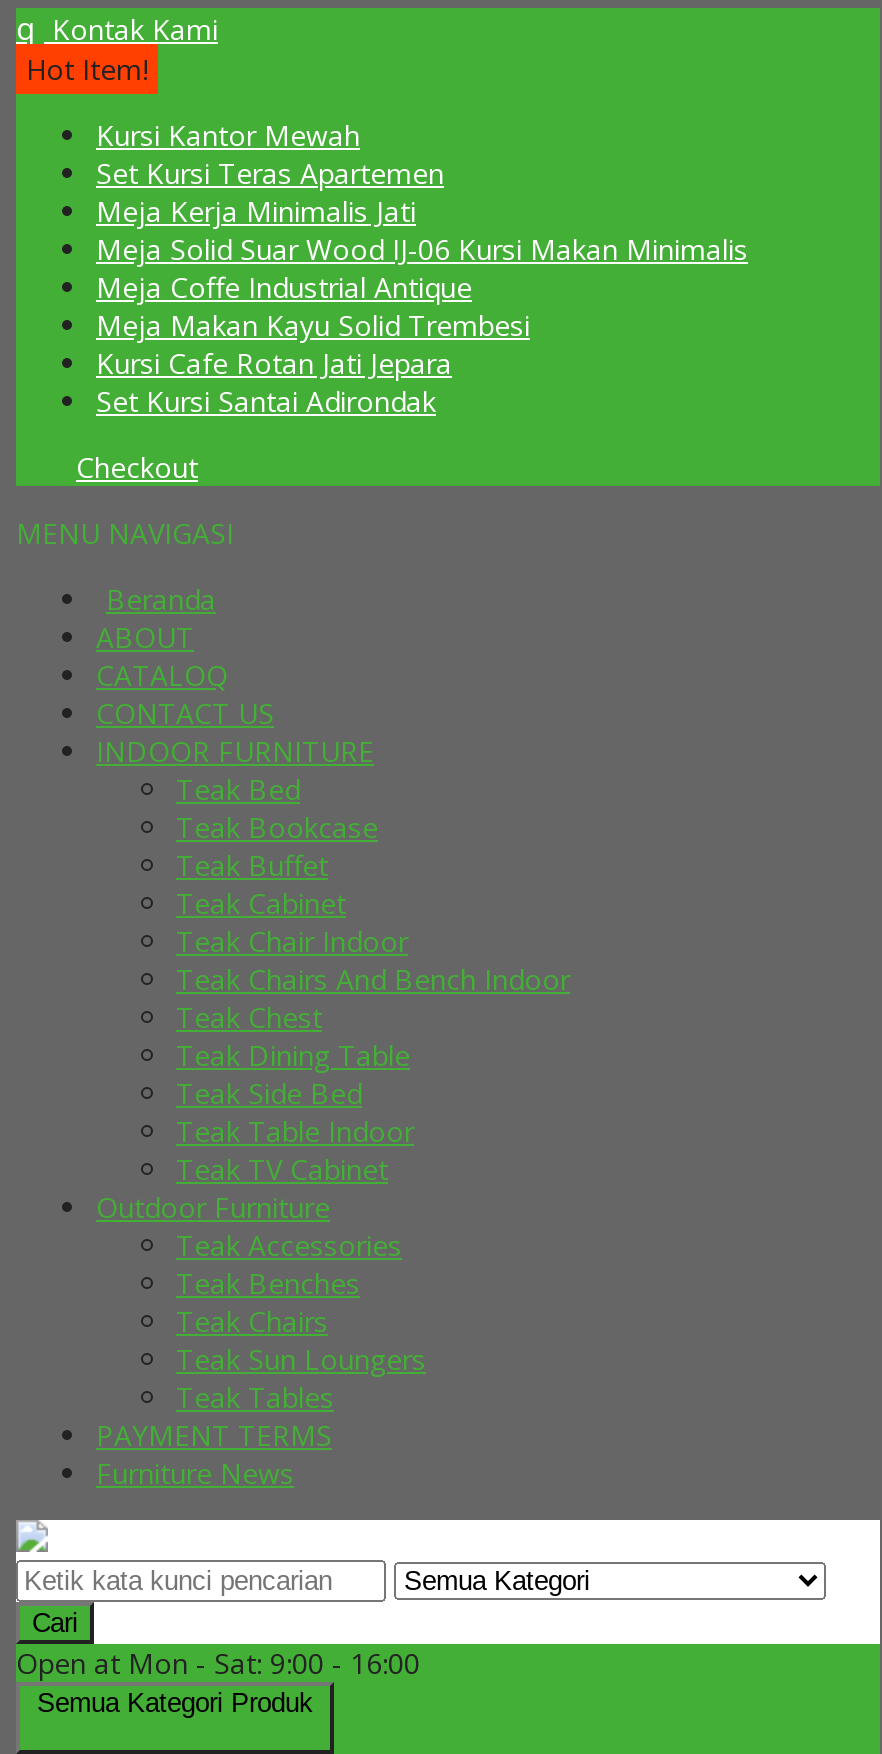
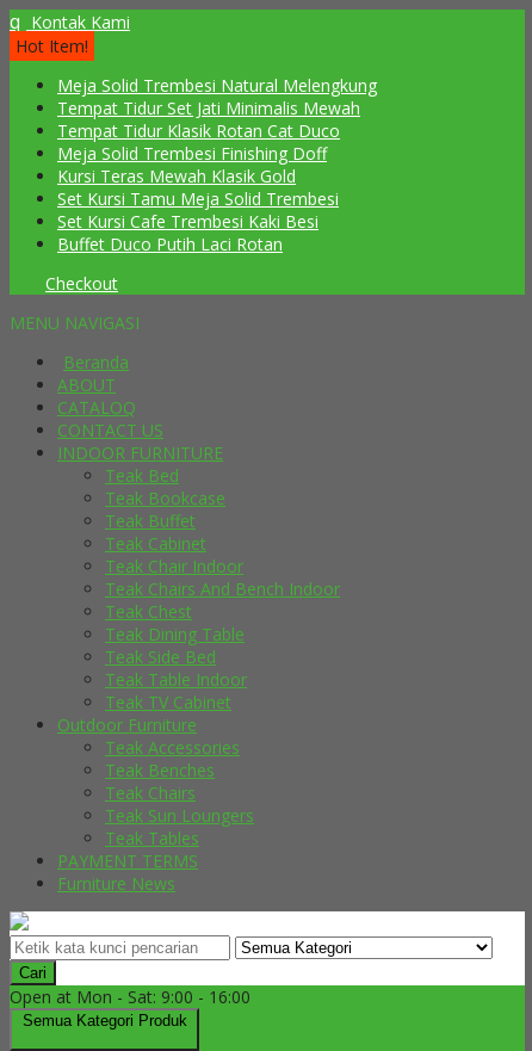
- Kursi Kantor Mewah
- Set Kursi Teras Apartemen
- Meja Kerja Minimalis Jati
- Meja Solid Suar Wood IJ-06 Kursi Makan Minimalis
- Meja Coffe Industrial Antique
- Meja Makan Kayu Solid Trembesi
- Kursi Cafe Rotan Jati Jepara
- Set Kursi Santai Adirondak
+ Meja Solid Trembesi Natural Melengkung
+ Tempat Tidur Set Jati Minimalis Mewah
+ Tempat Tidur Klasik Rotan Cat Duco
+ Meja Solid Trembesi Finishing Doff
+ Kursi Teras Mewah Klasik Gold
+ Set Kursi Tamu Meja Solid Trembesi
+ Set Kursi Cafe Trembesi Kaki Besi
+ Buffet Duco Putih Laci Rotan
